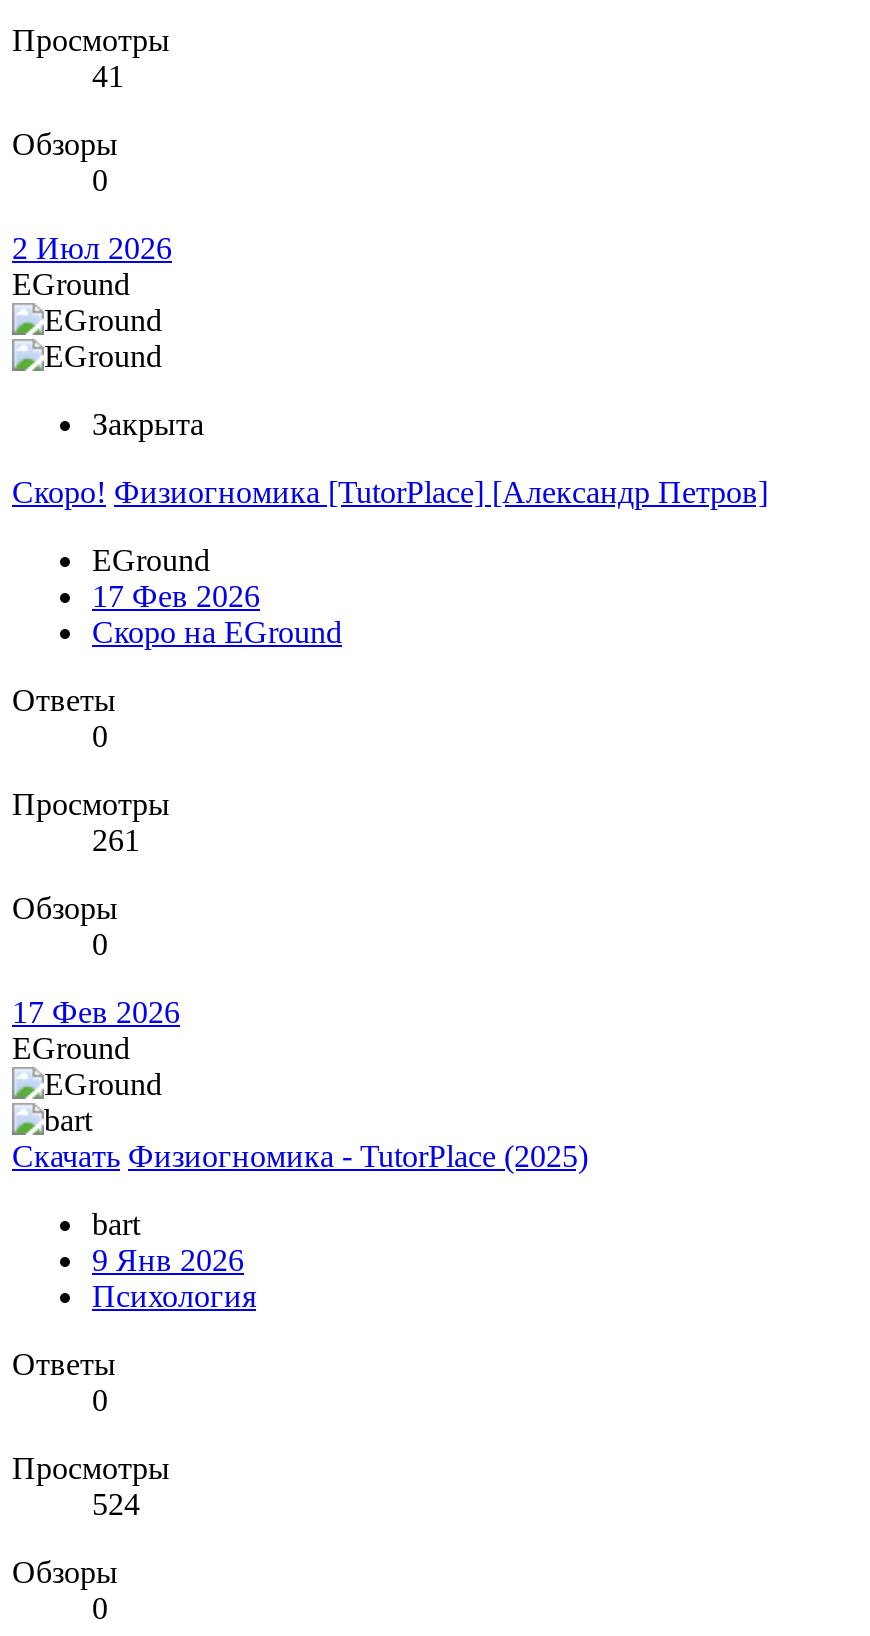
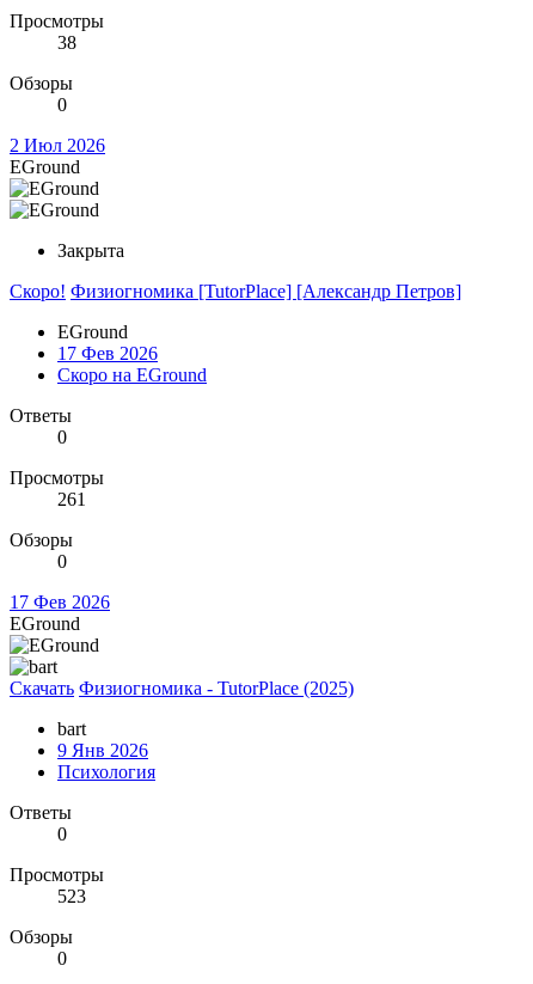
- 41
+ 38

- 524
+ 523
